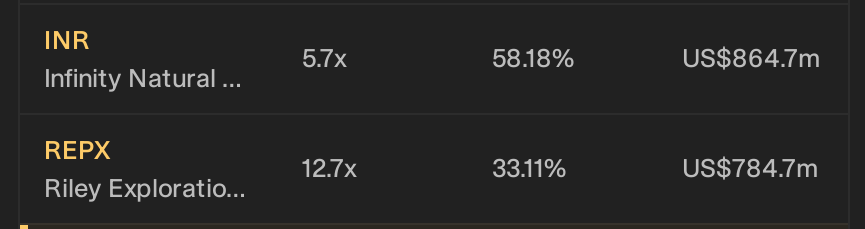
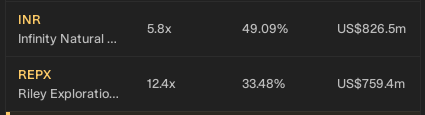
- 5.7x
- 58.18%
- US$864.7m
+ 5.8x
+ 49.09%
+ US$826.5m

- 12.7x
- 33.11%
- US$784.7m
+ 12.4x
+ 33.48%
+ US$759.4m
